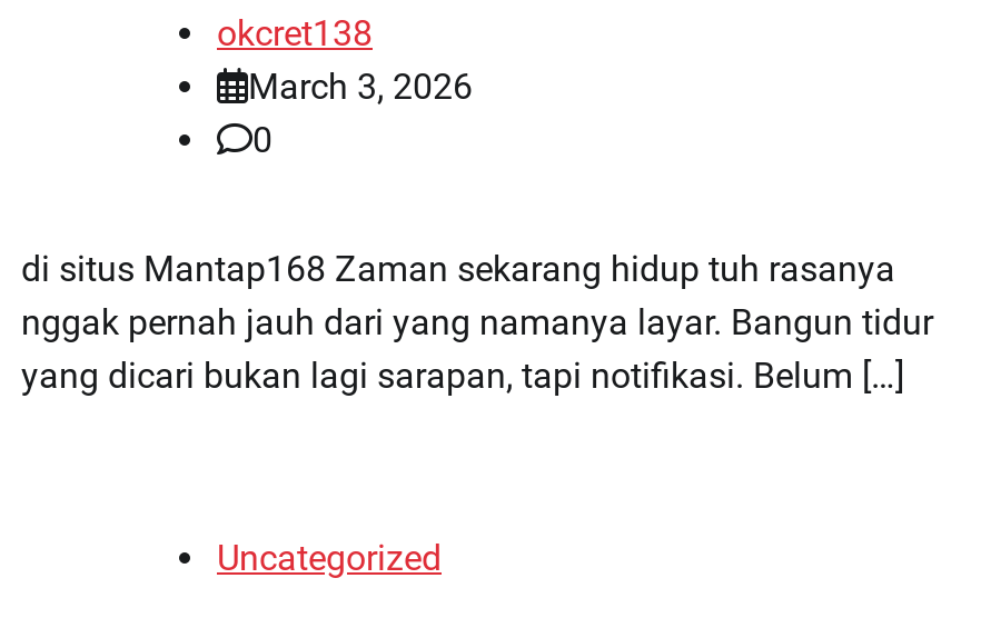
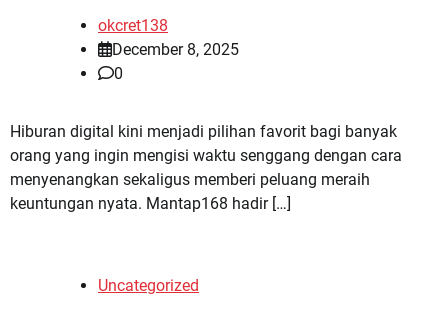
- March 3, 2026
+ December 8, 2025

- di situs Mantap168 Zaman sekarang hidup tuh rasanya
- nggak pernah jauh dari yang namanya layar. Bangun tidur
- yang dicari bukan lagi sarapan, tapi notifikasi. Belum […]
+ Hiburan digital kini menjadi pilihan favorit bagi banyak
+ orang yang ingin mengisi waktu senggang dengan cara
+ menyenangkan sekaligus memberi peluang meraih
+ keuntungan nyata. Mantap168 hadir […]
